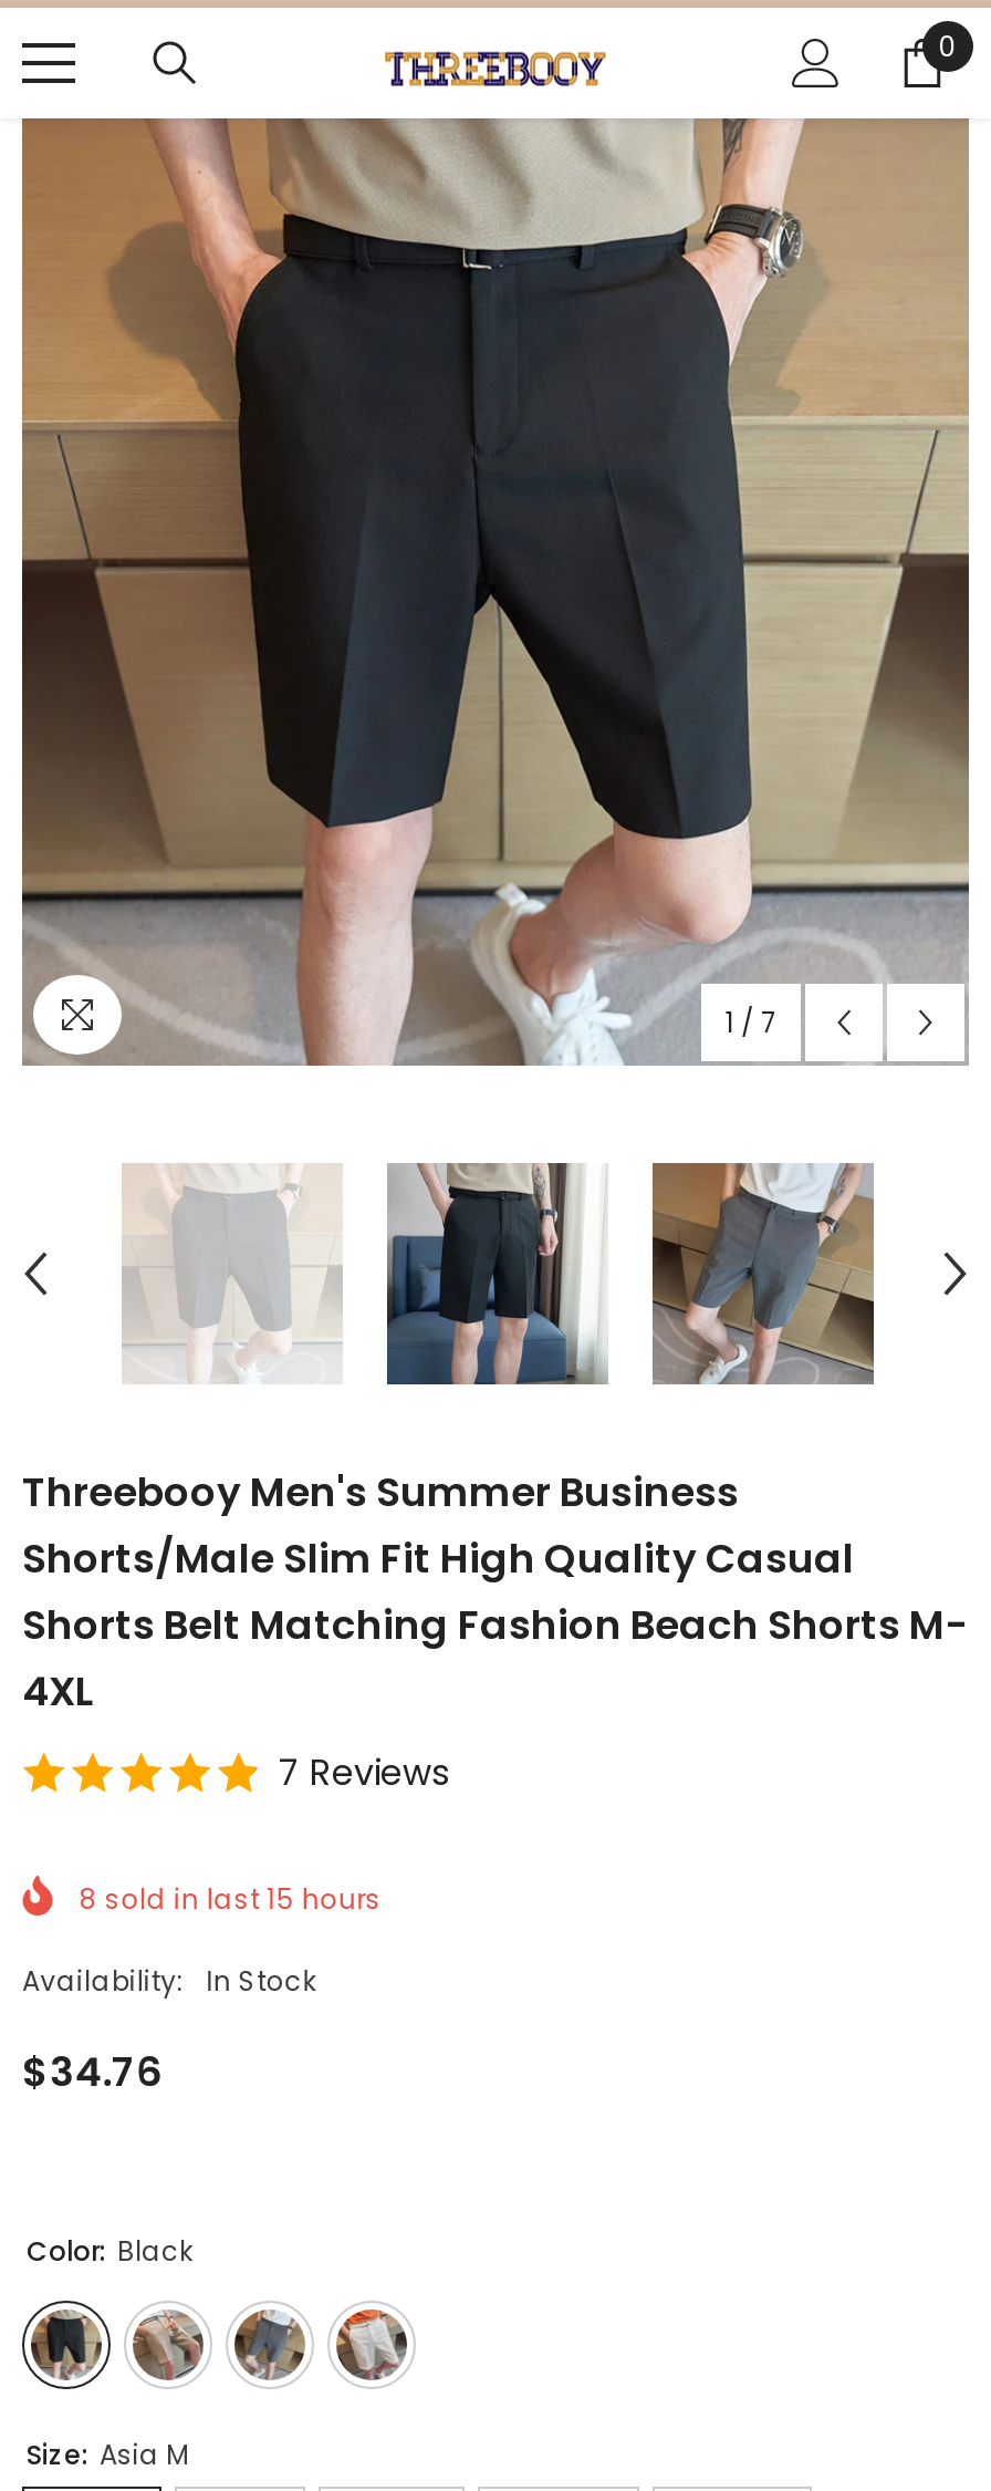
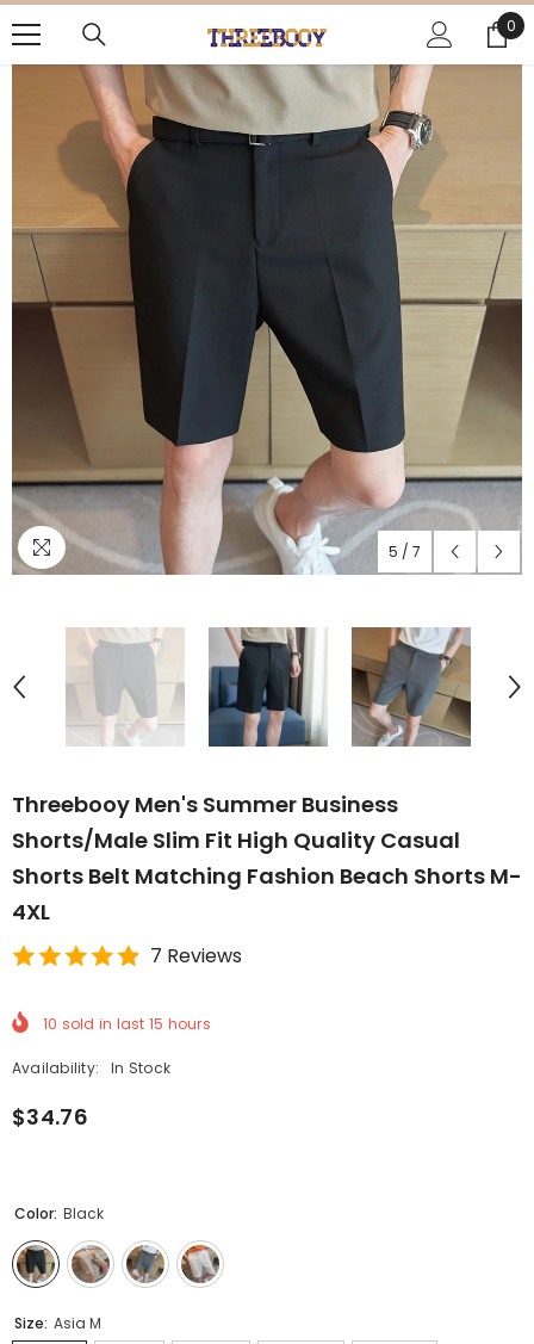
- 1 / 7
+ 5 / 7

- 8 sold in last 15 hours
+ 10 sold in last 15 hours
